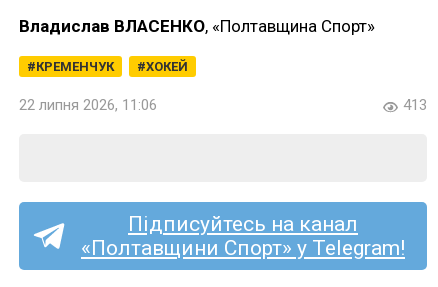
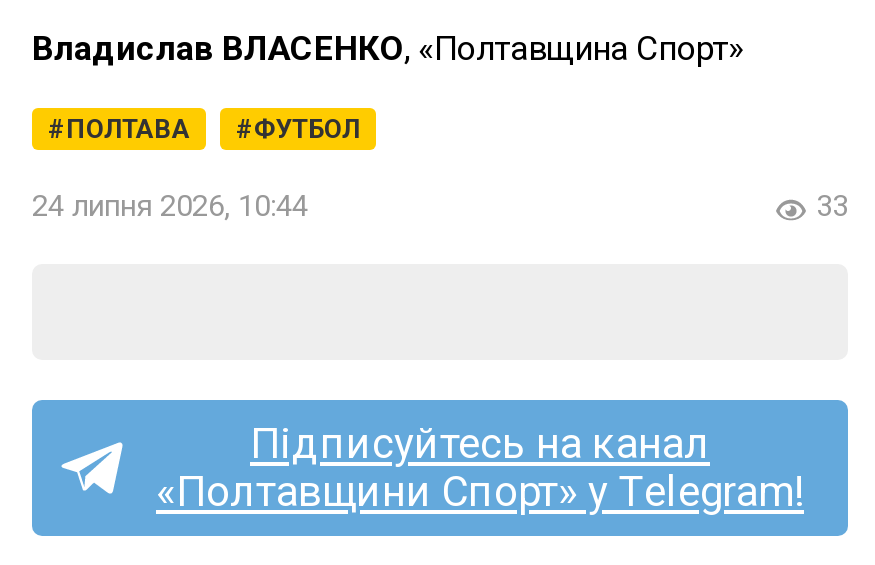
- КРЕМЕНЧУК
- ХОКЕЙ
+ ПОЛТАВА
+ ФУТБОЛ

- 22 липня 2026, 11:06
- 413
+ 24 липня 2026, 10:44
+ 33
